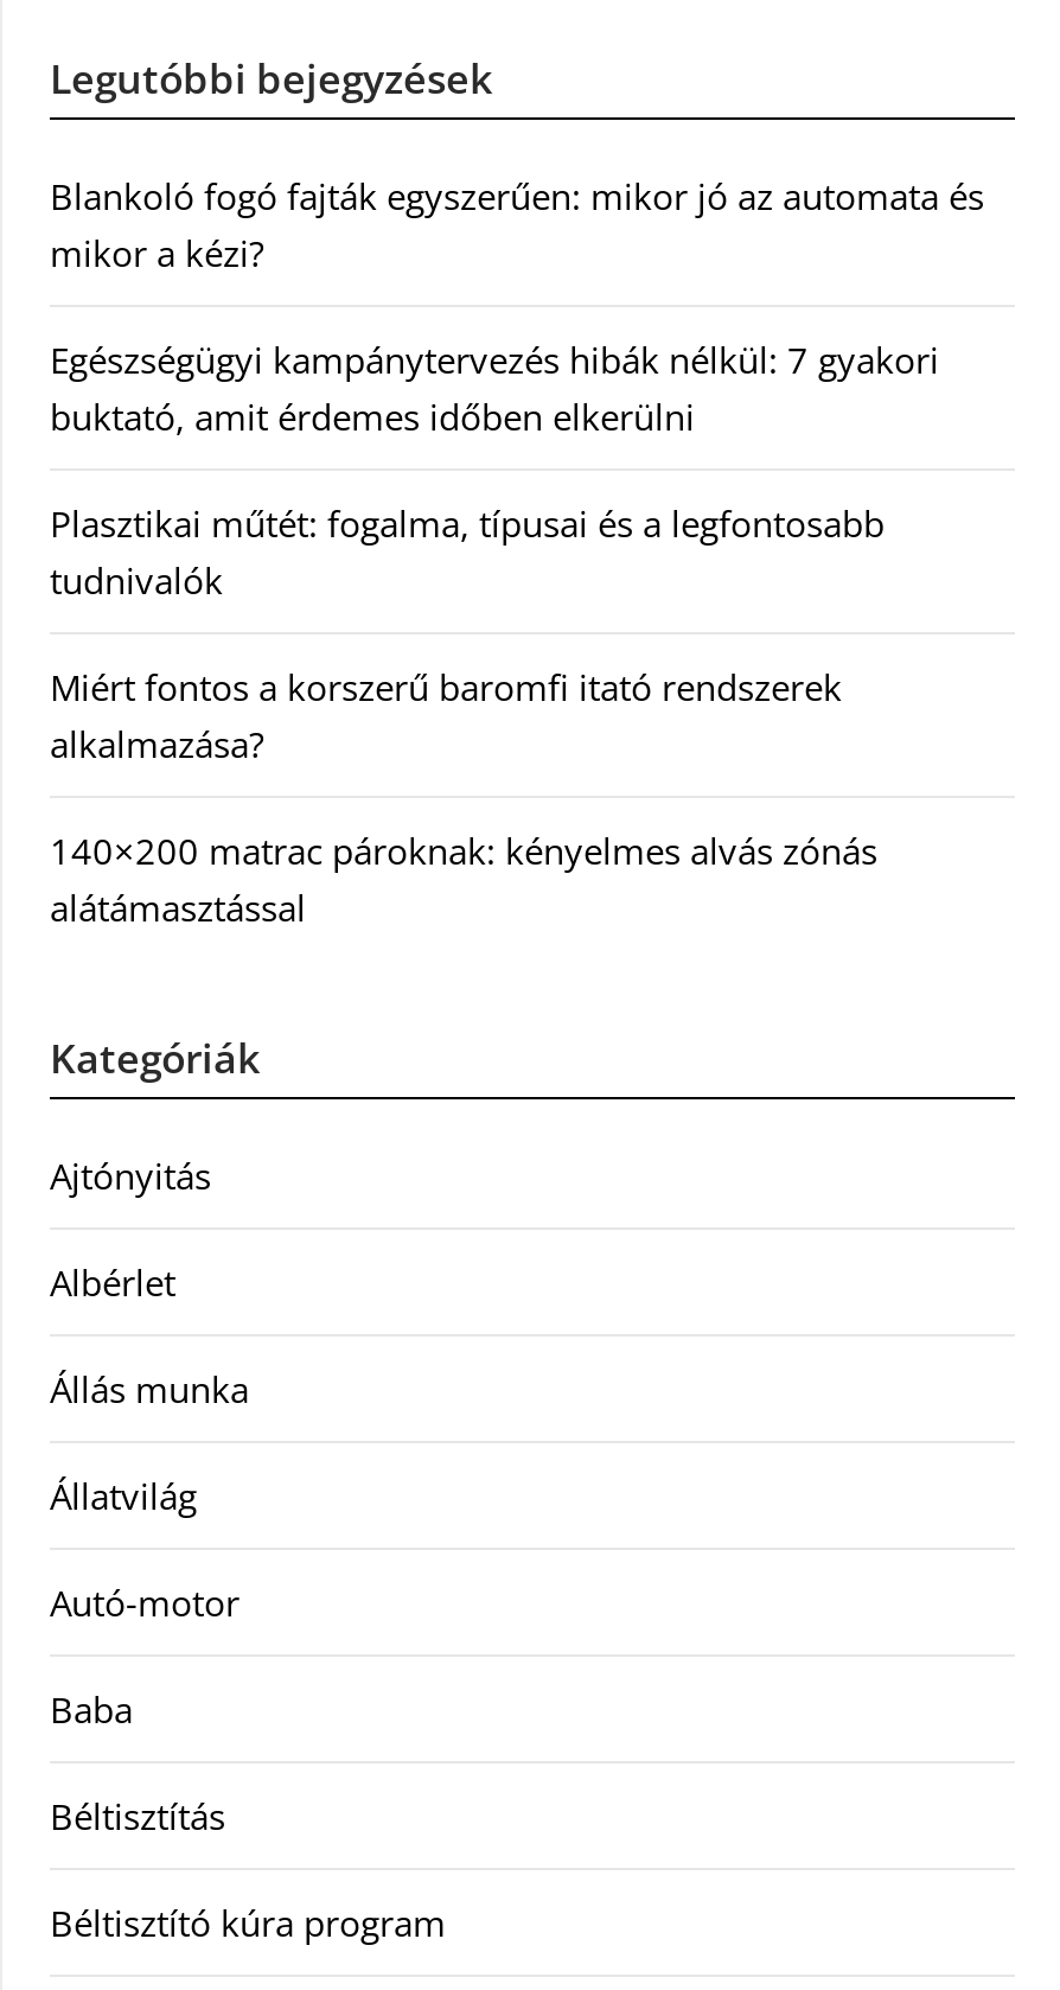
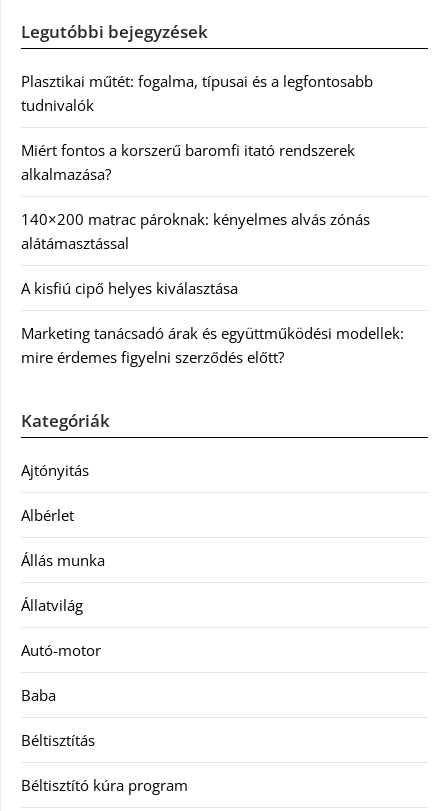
- Blankoló fogó fajták egyszerűen: mikor jó az automata és
- mikor a kézi?
- Egészségügyi kampánytervezés hibák nélkül: 7 gyakori
- buktató, amit érdemes időben elkerülni

moved up: Plasztikai műtét: fogalma, típusai és a legfontosabb | tudnivalók | Miért fontos a korszerű baromfi itató rendszerek | alkalmazása? | 140×200 matrac pároknak: kényelmes alvás zónás | alátámasztással

+ A kisfiú cipő helyes kiválasztása
+ Marketing tanácsadó árak és együttműködési modellek:
+ mire érdemes figyelni szerződés előtt?
